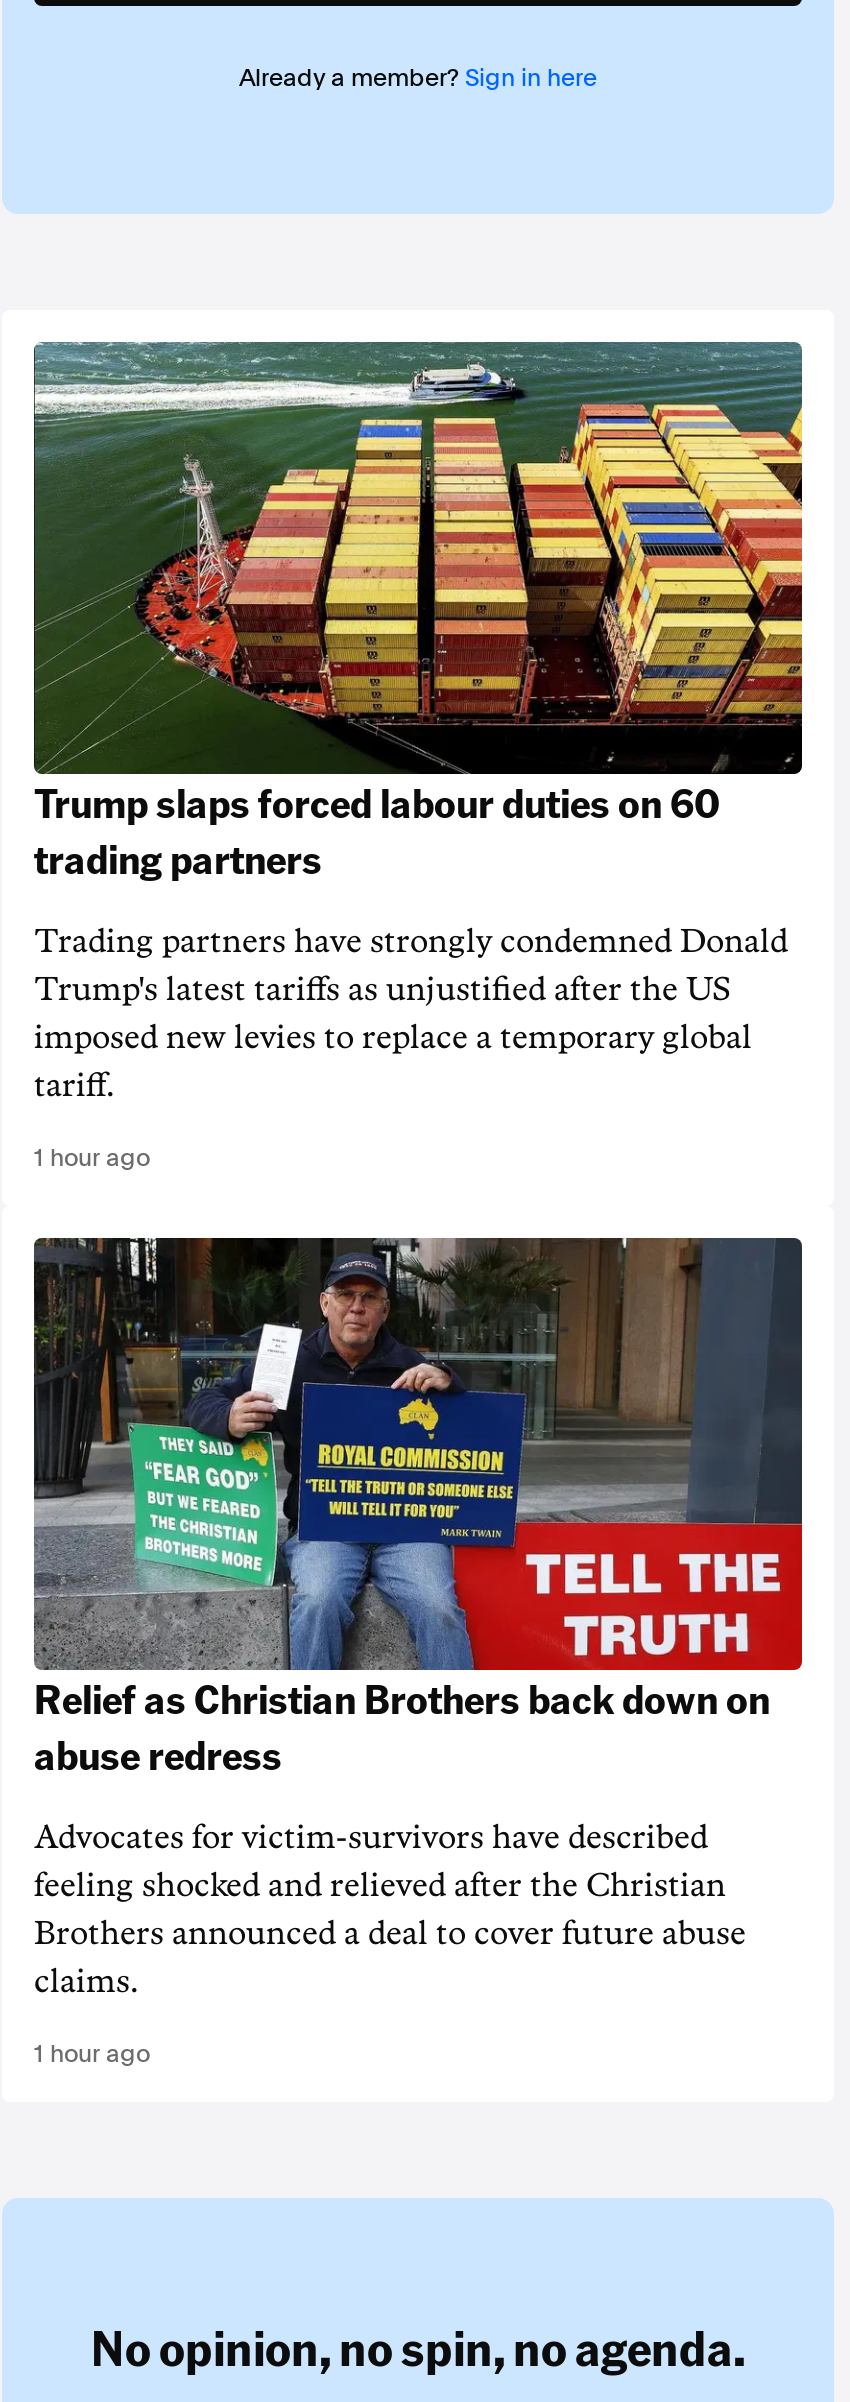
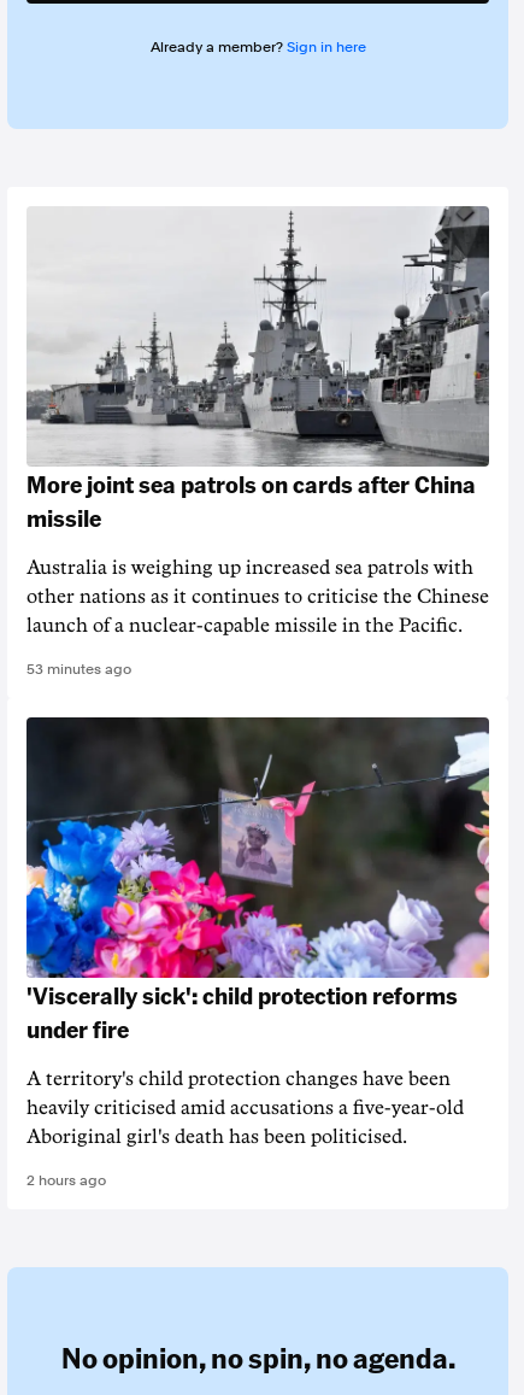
- [image]
- Trump slaps forced labour duties on 60
- trading partners
- Trading partners have strongly condemned Donald
- Trump's latest tariffs as unjustified after the US
- imposed new levies to replace a temporary global
- tariff.
- 1 hour ago
+ [image]
+ More joint sea patrols on cards after China
+ missile
+ Australia is weighing up increased sea patrols with
+ other nations as it continues to criticise the Chinese
+ launch of a nuclear-capable missile in the Pacific.
+ 53 minutes ago

- [image]
- Relief as Christian Brothers back down on
- abuse redress
- Advocates for victim-survivors have described
- feeling shocked and relieved after the Christian
- Brothers announced a deal to cover future abuse
- claims.
- 1 hour ago
+ [image]
+ 'Viscerally sick': child protection reforms
+ under fire
+ A territory's child protection changes have been
+ heavily criticised amid accusations a five-year-old
+ Aboriginal girl's death has been politicised.
+ 2 hours ago
